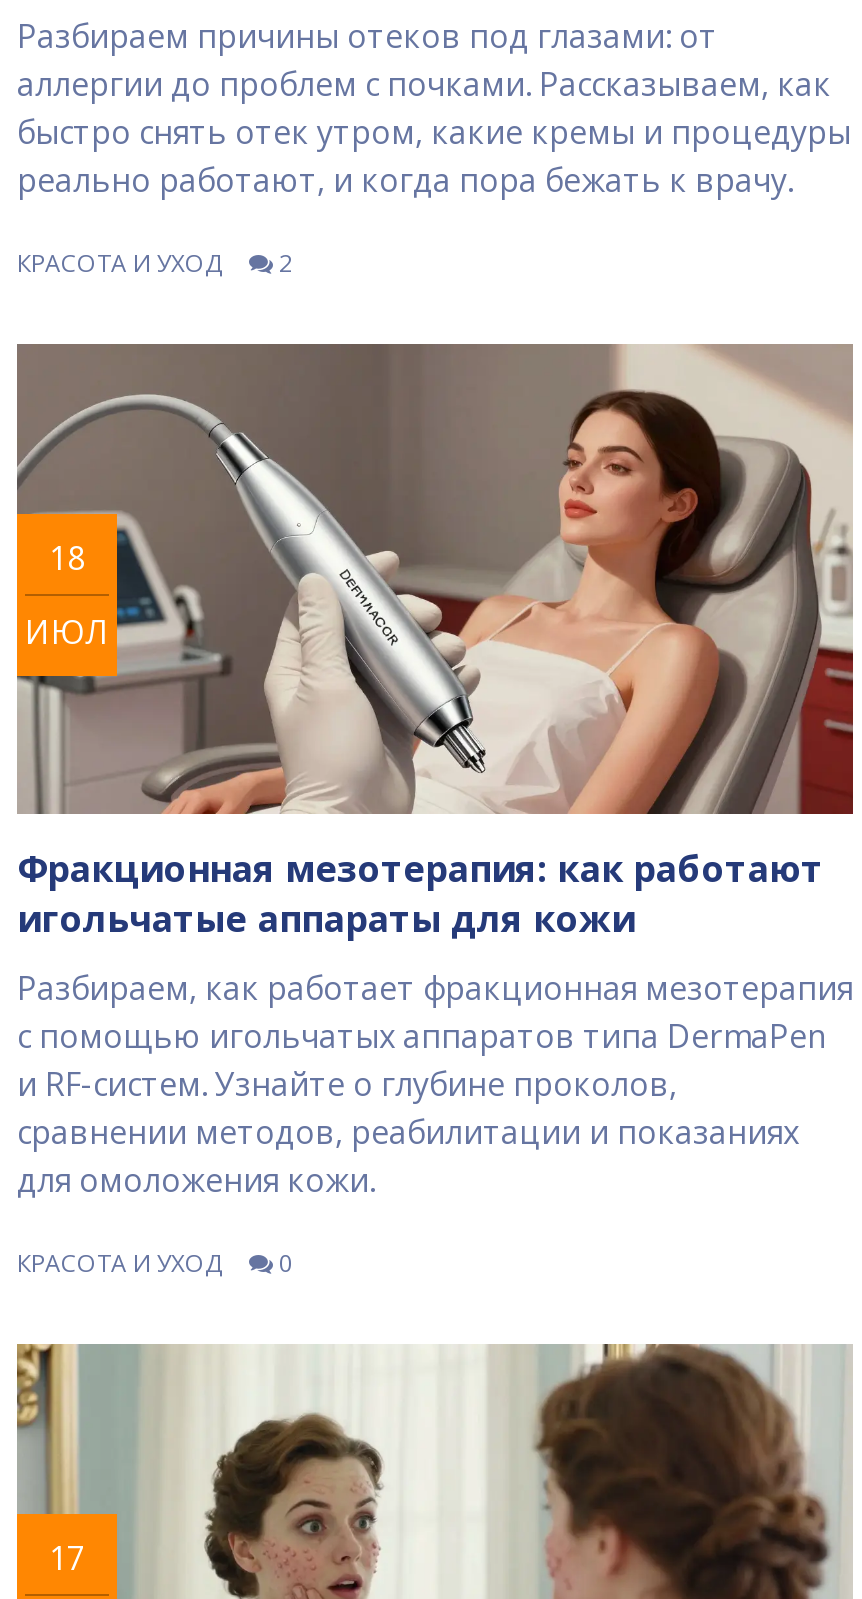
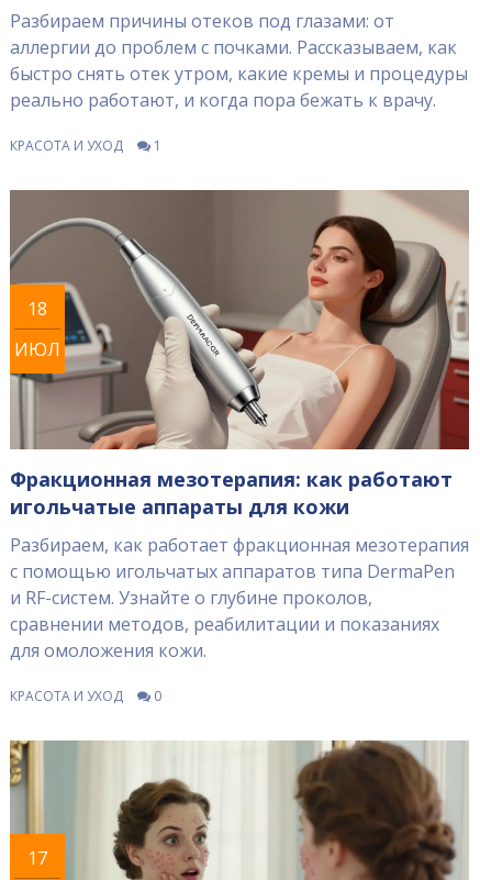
- КРАСОТА И УХОД 2
+ КРАСОТА И УХОД 1
